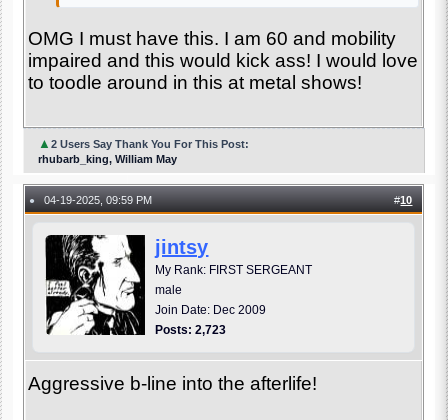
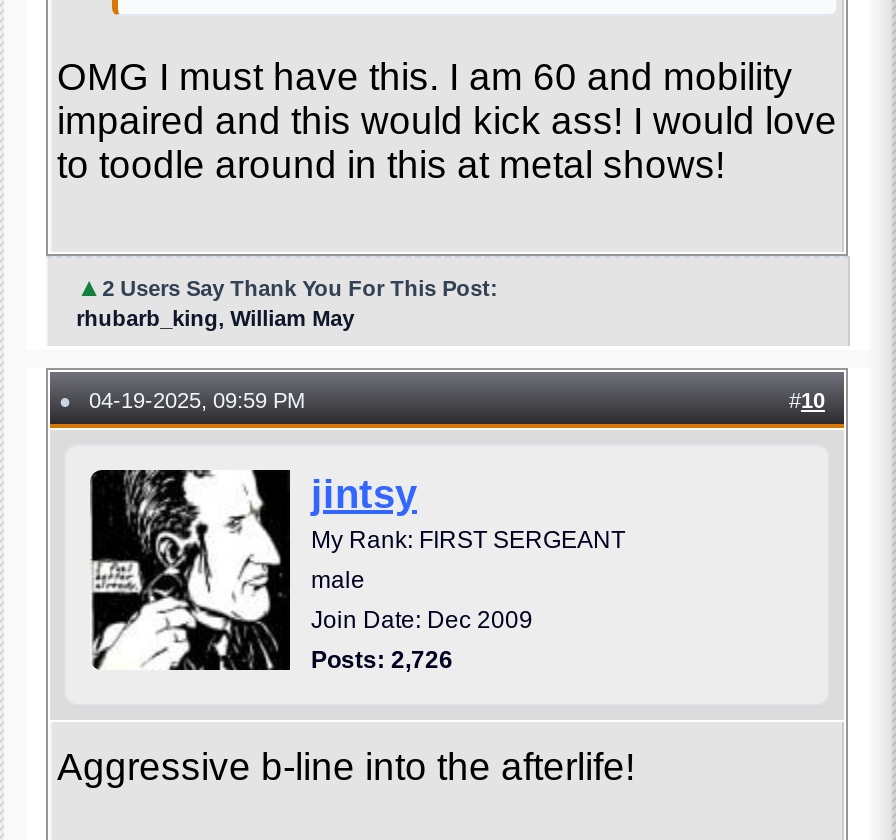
- Posts: 2,723
+ Posts: 2,726
